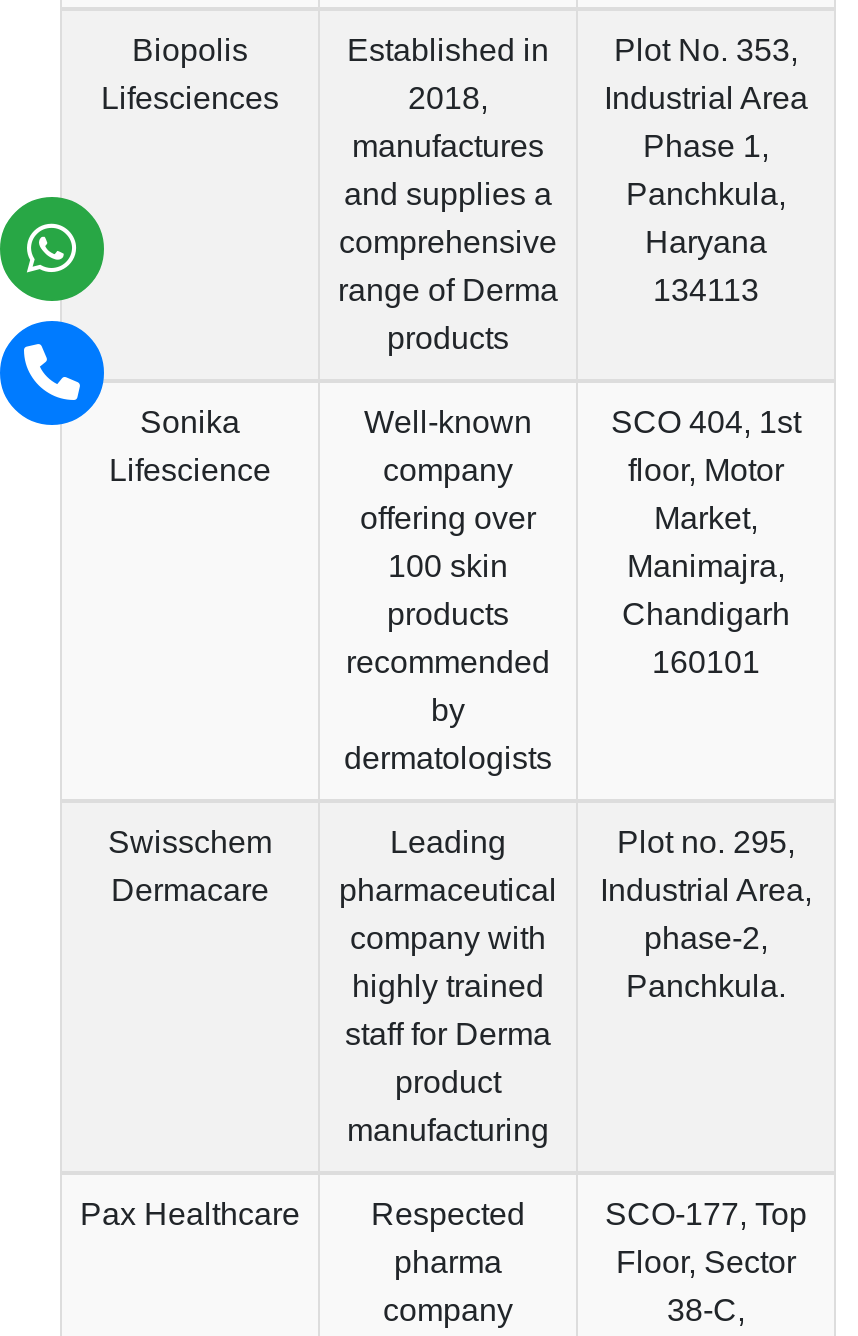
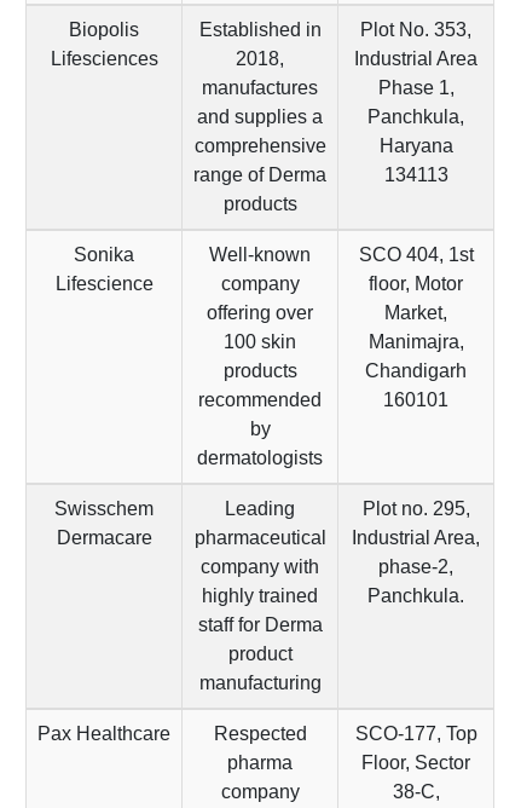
- [image]

- [image]
